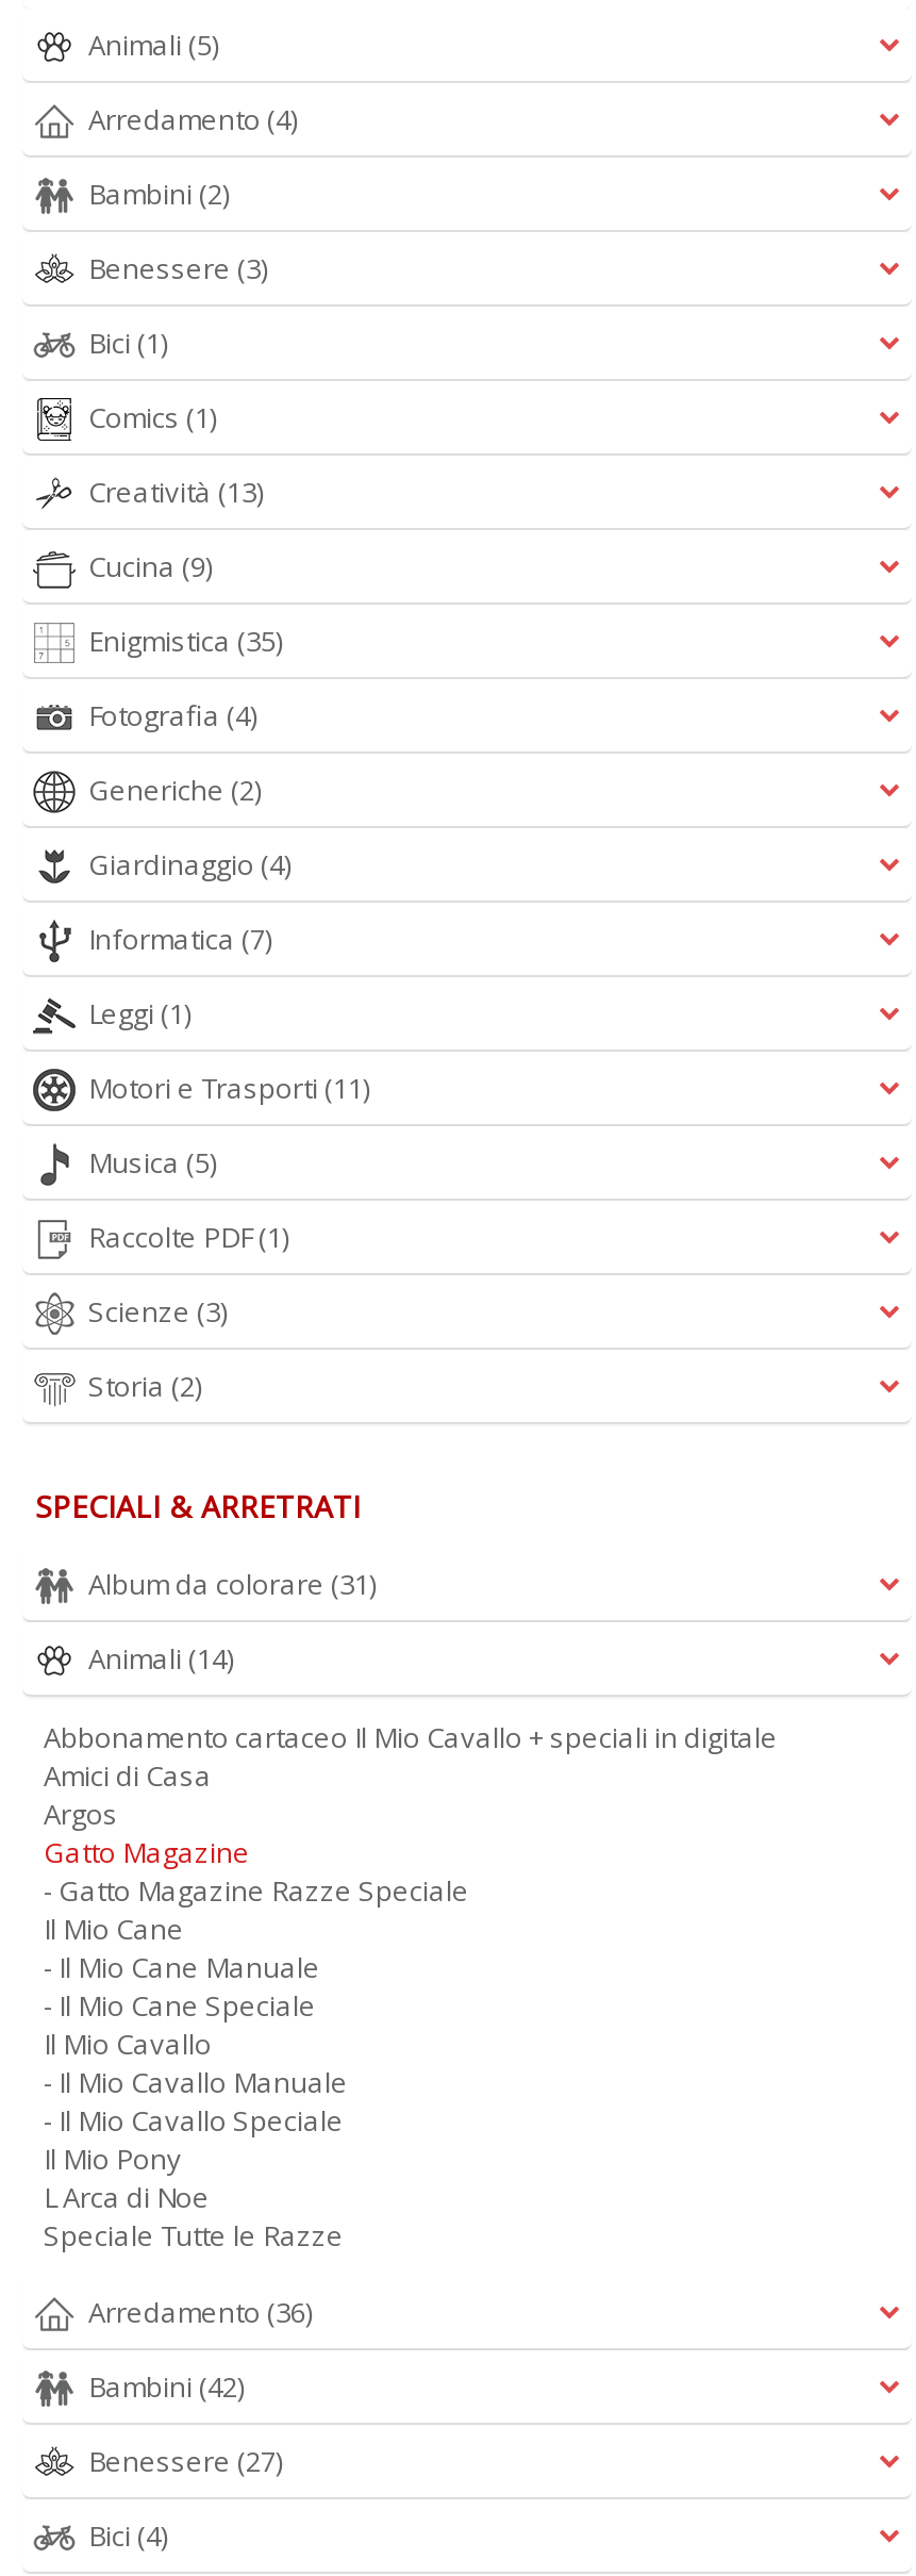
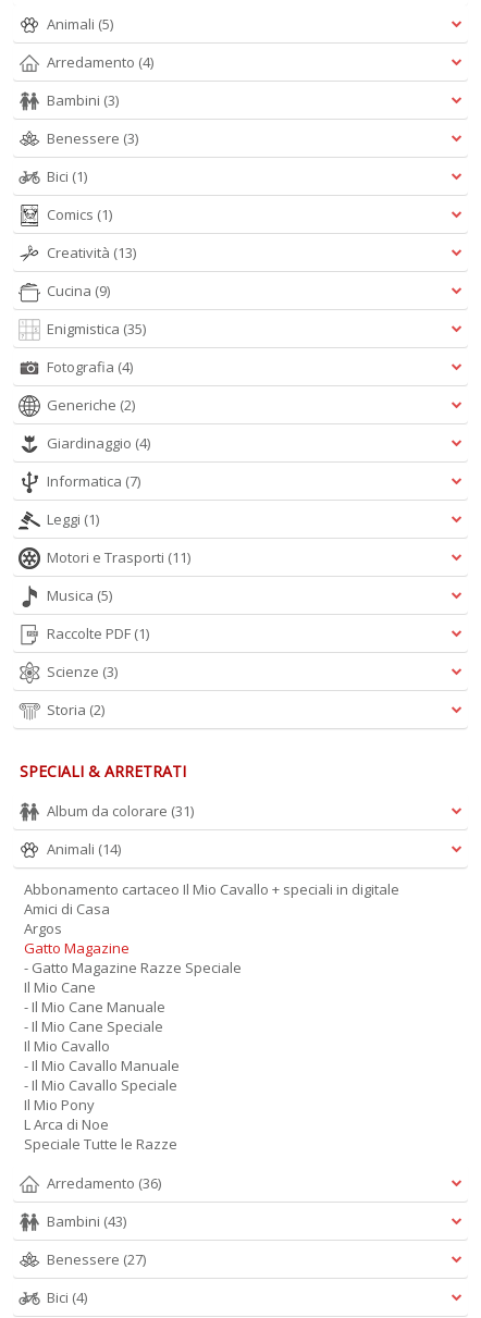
- Bambini (2)
+ Bambini (3)

- Bambini (42)
+ Bambini (43)
